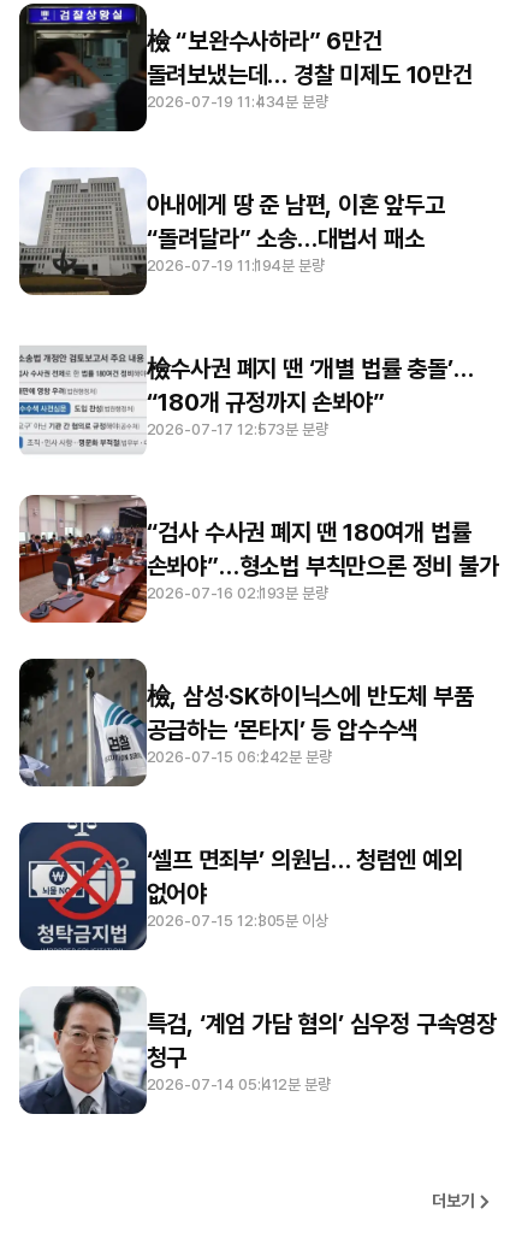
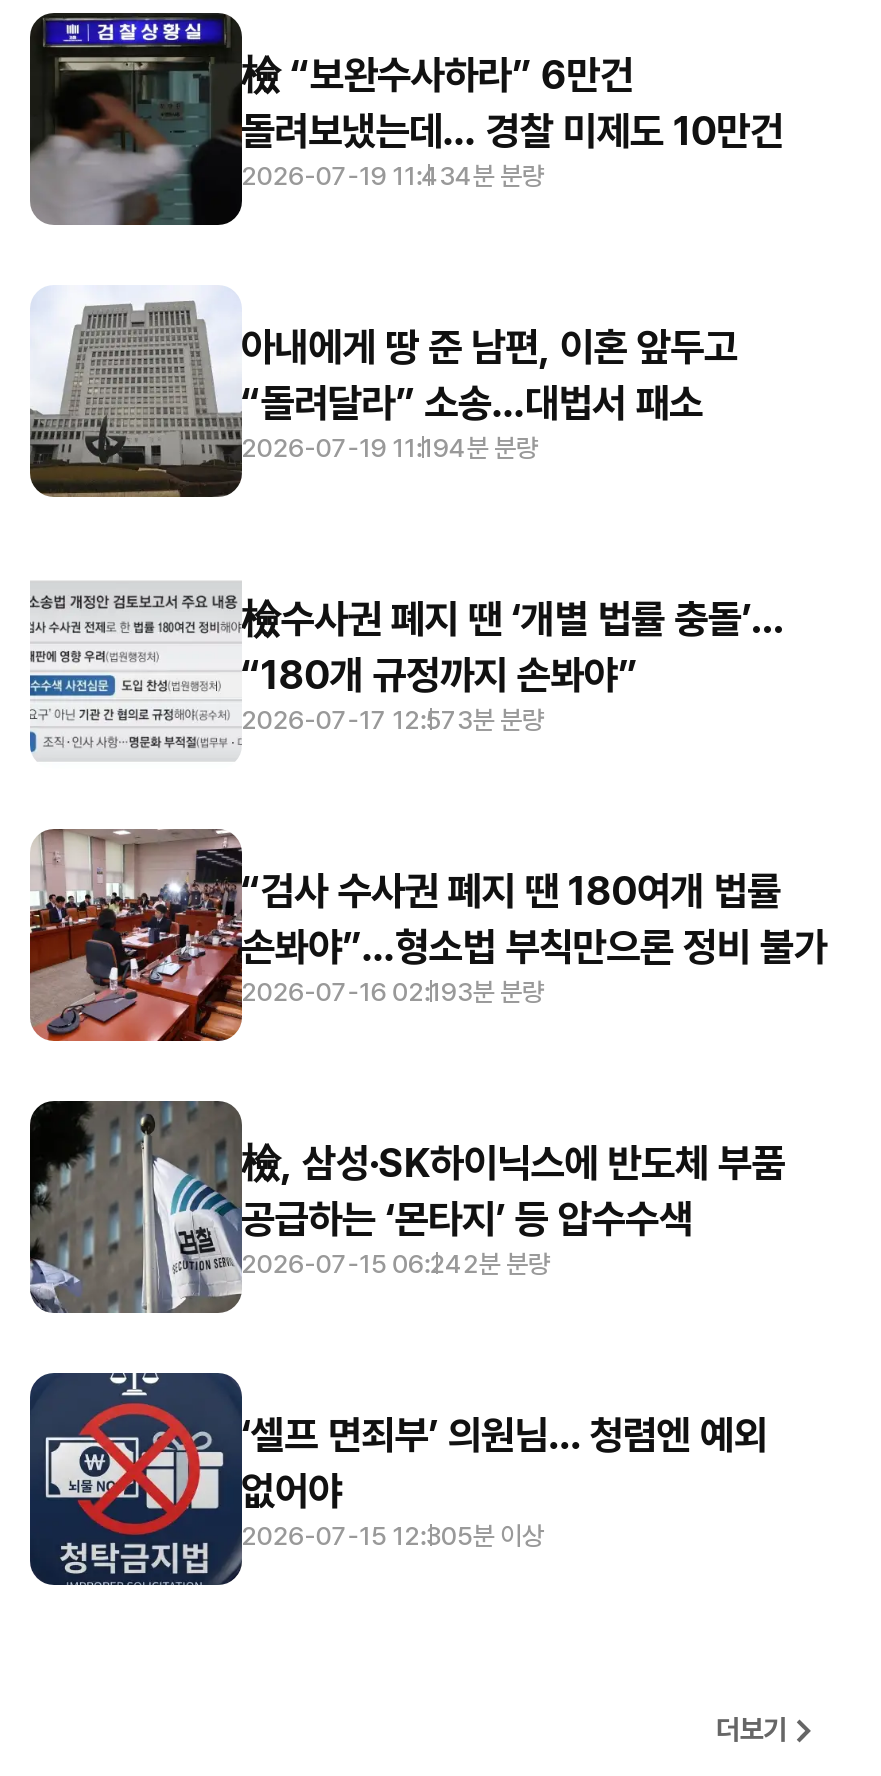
- [image]
- 특검, ‘계엄 가담 혐의’ 심우정 구속영장
- 청구
- 2026-07-14 05:412분 분량
